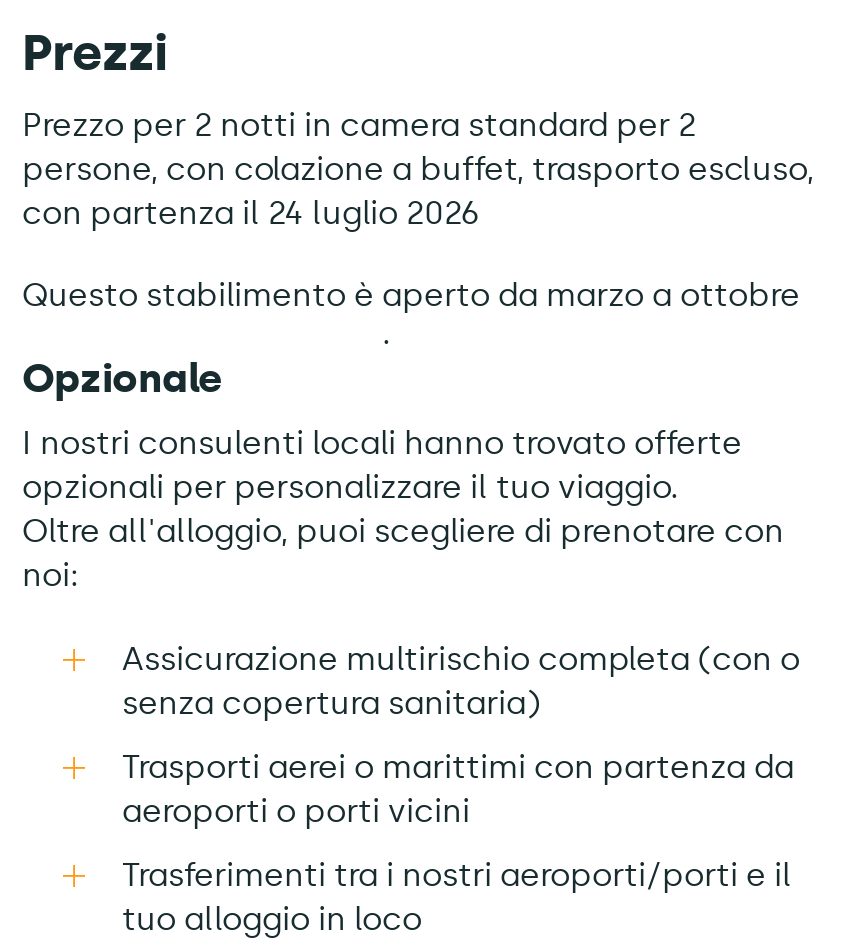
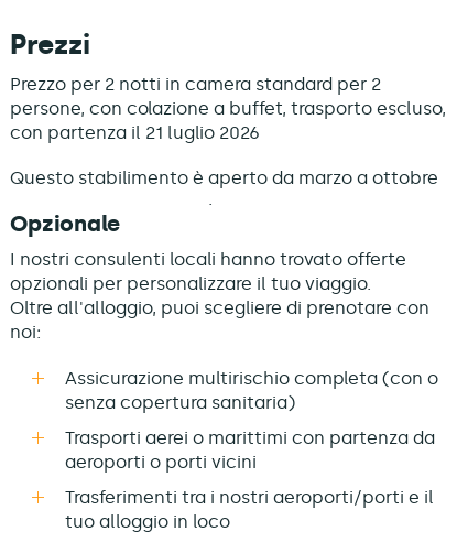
- con partenza il 24 luglio 2026
+ con partenza il 21 luglio 2026
